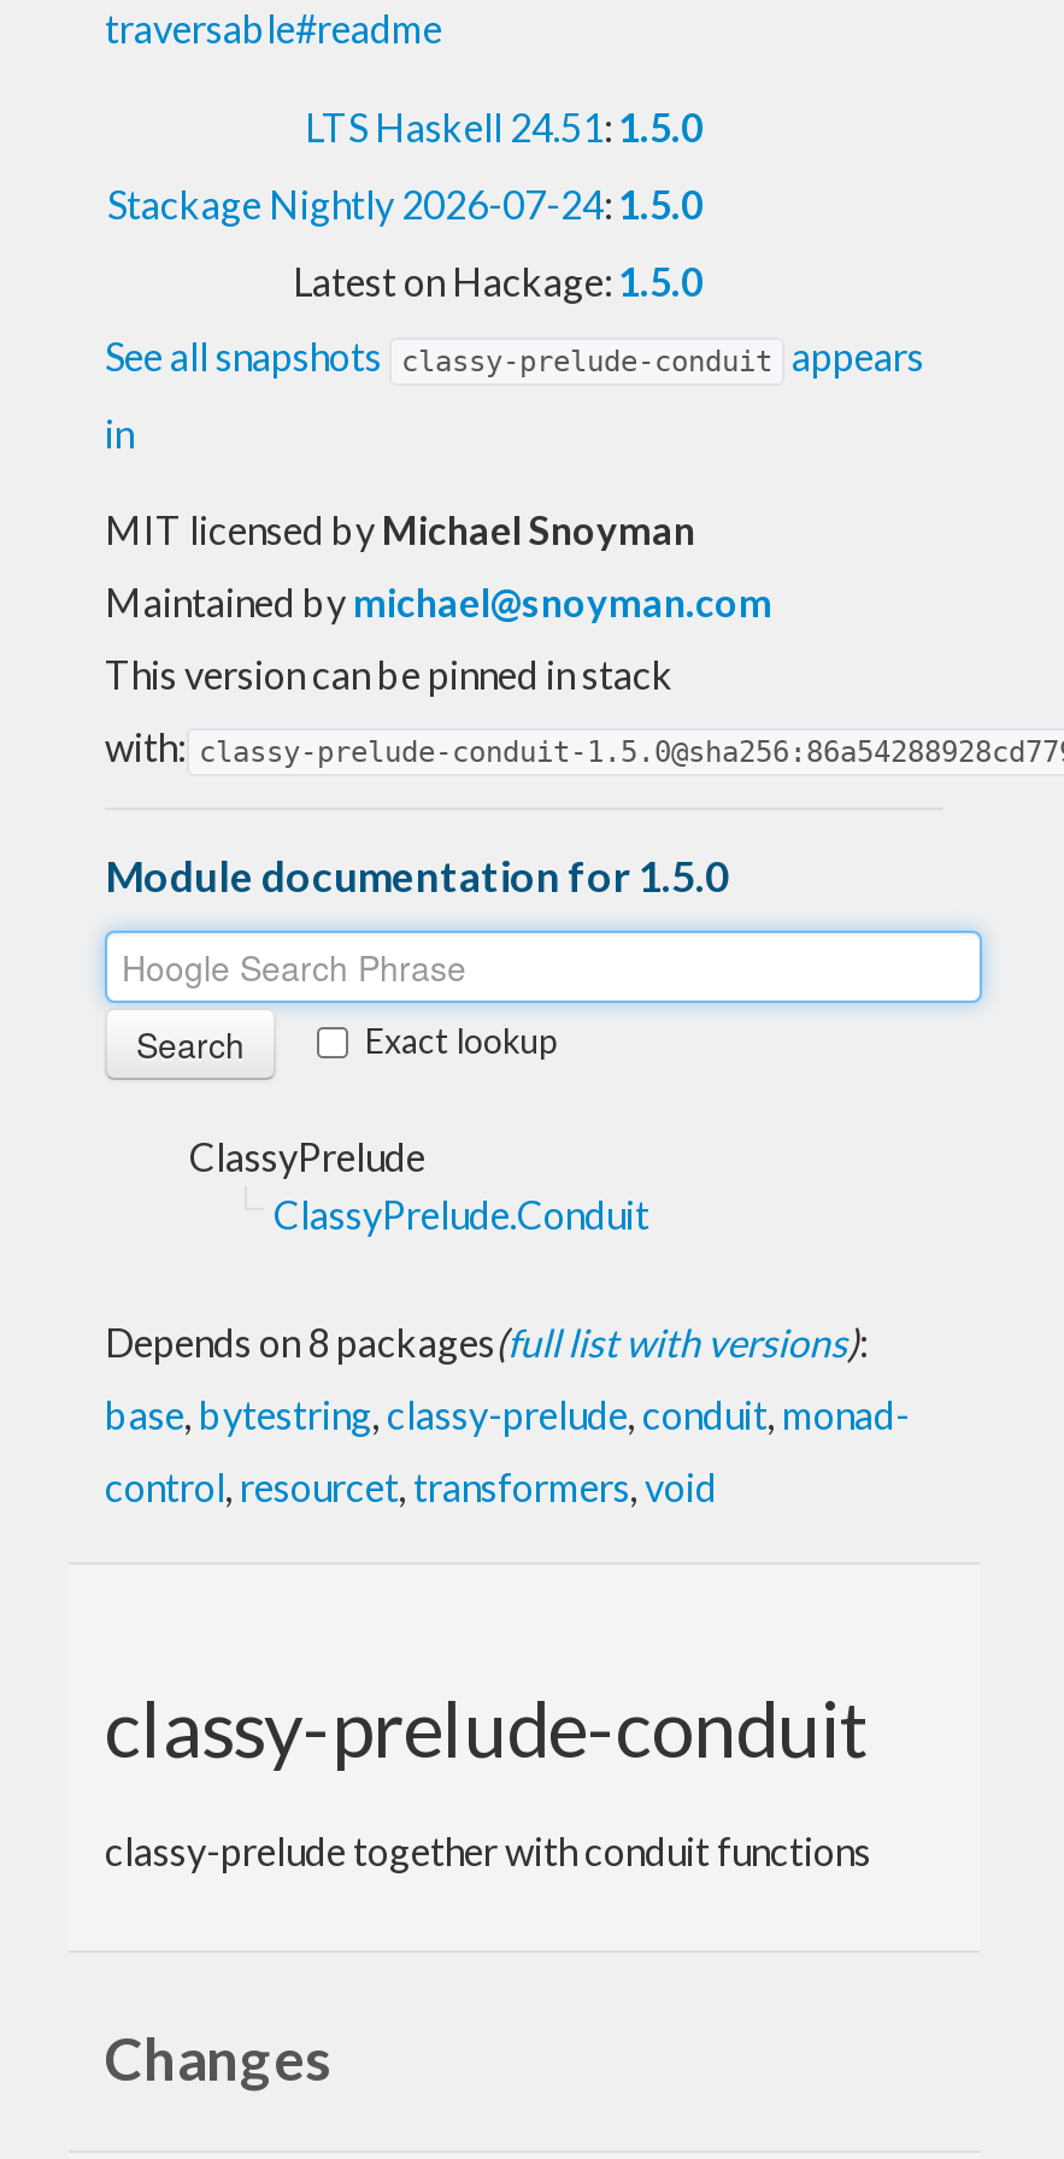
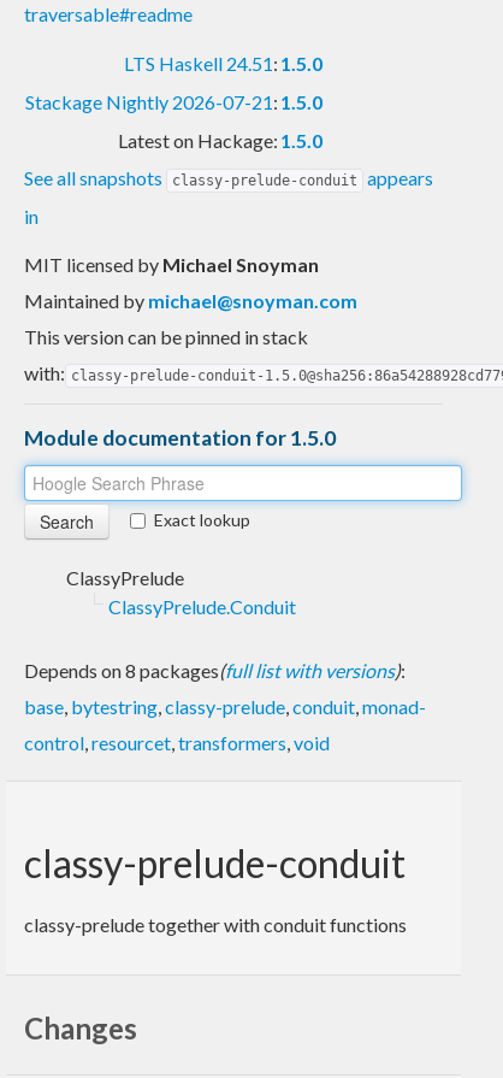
- Stackage Nightly 2026-07-24: 1.5.0
+ Stackage Nightly 2026-07-21: 1.5.0
